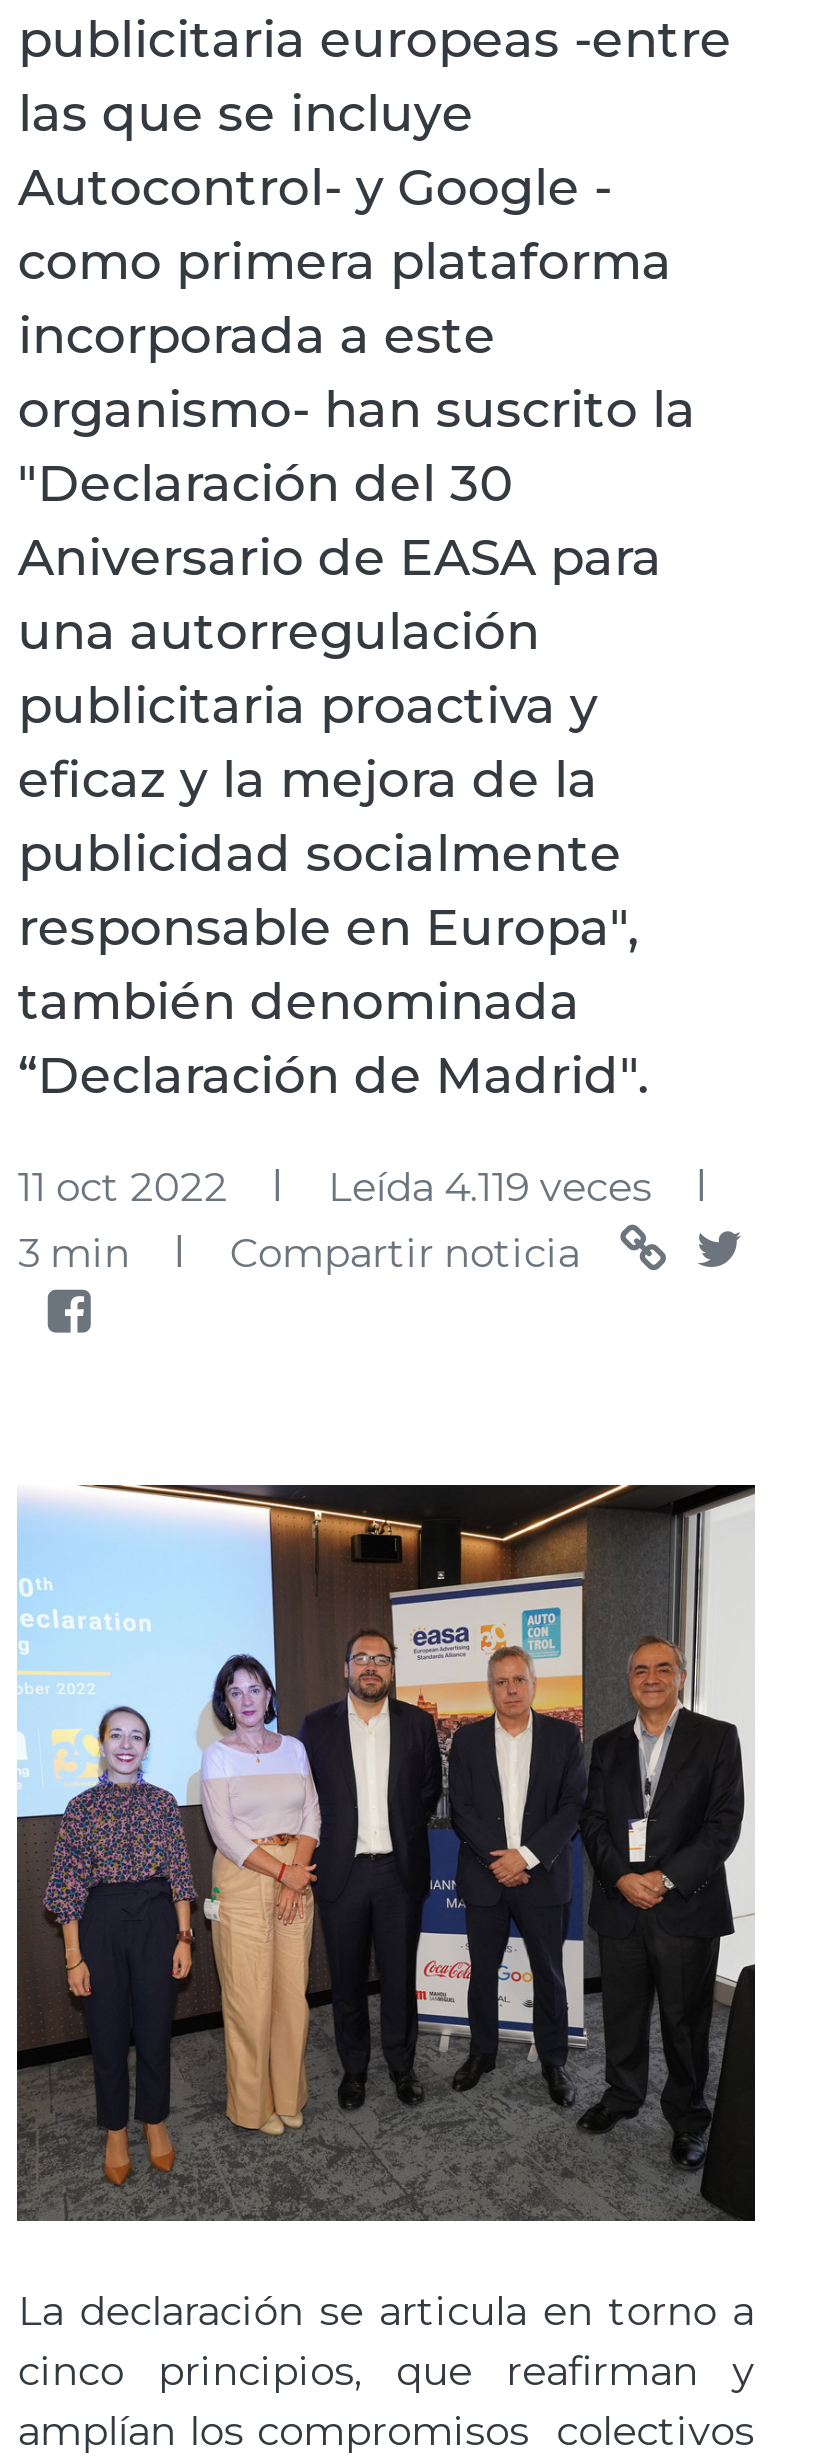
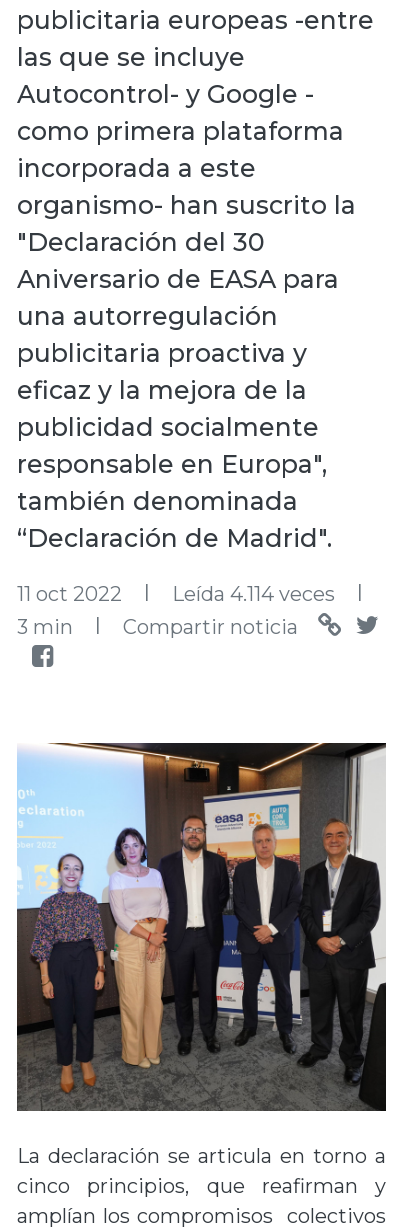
- Leída 4.119 veces
+ Leída 4.114 veces
